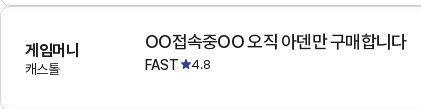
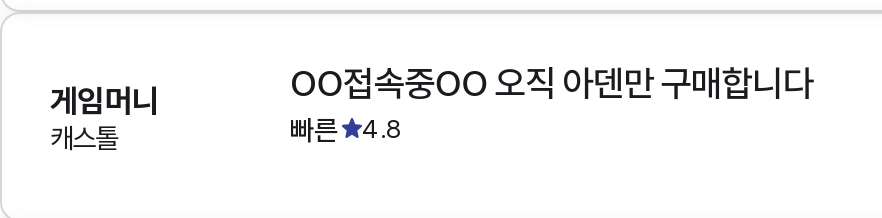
- FAST
+ 빠른
